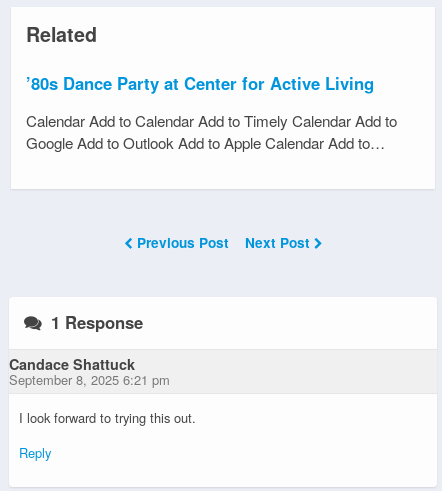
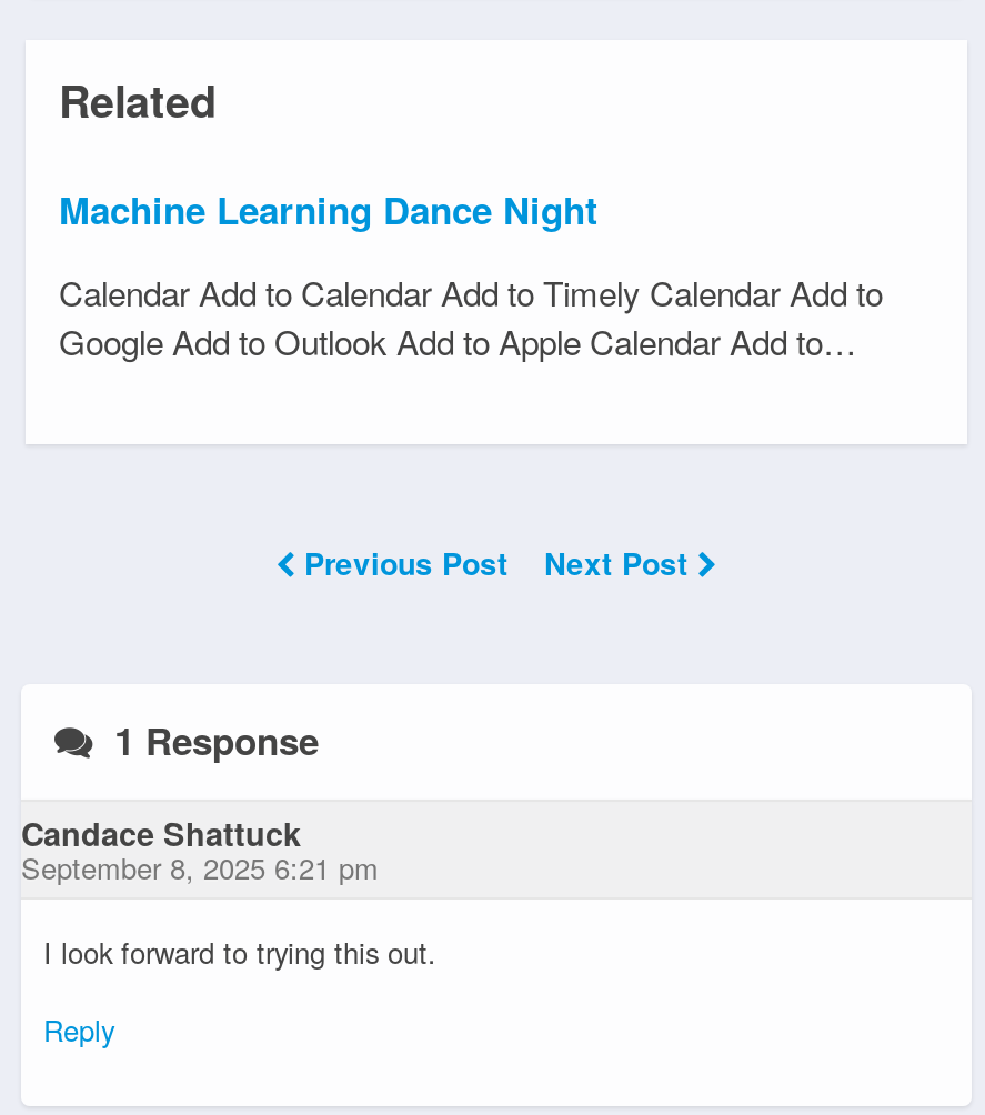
- ’80s Dance Party at Center for Active Living
+ Machine Learning Dance Night
